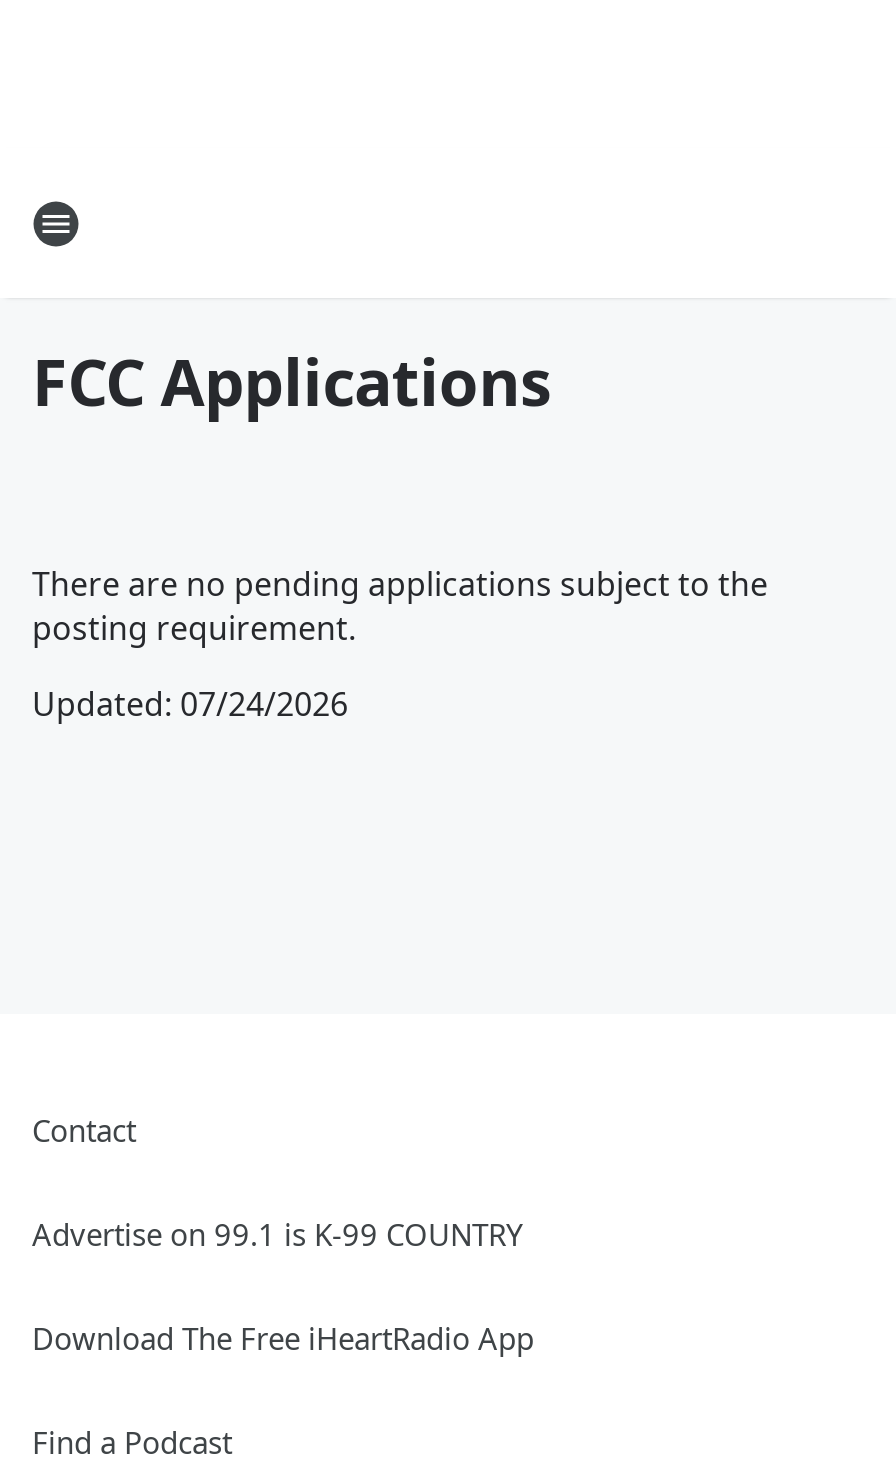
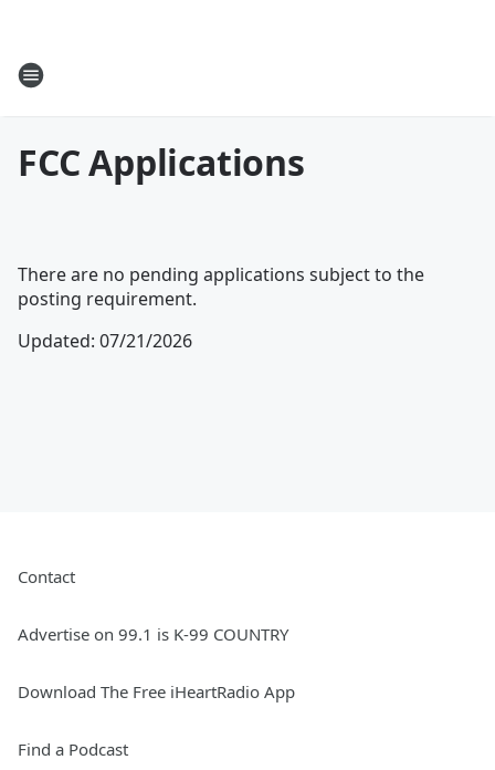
- Updated: 07/24/2026
+ Updated: 07/21/2026
